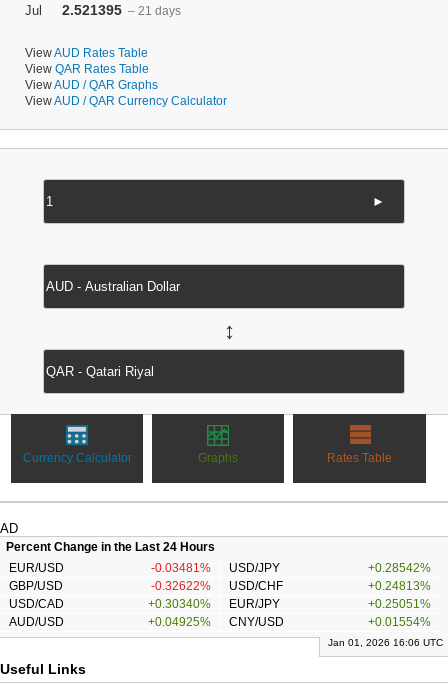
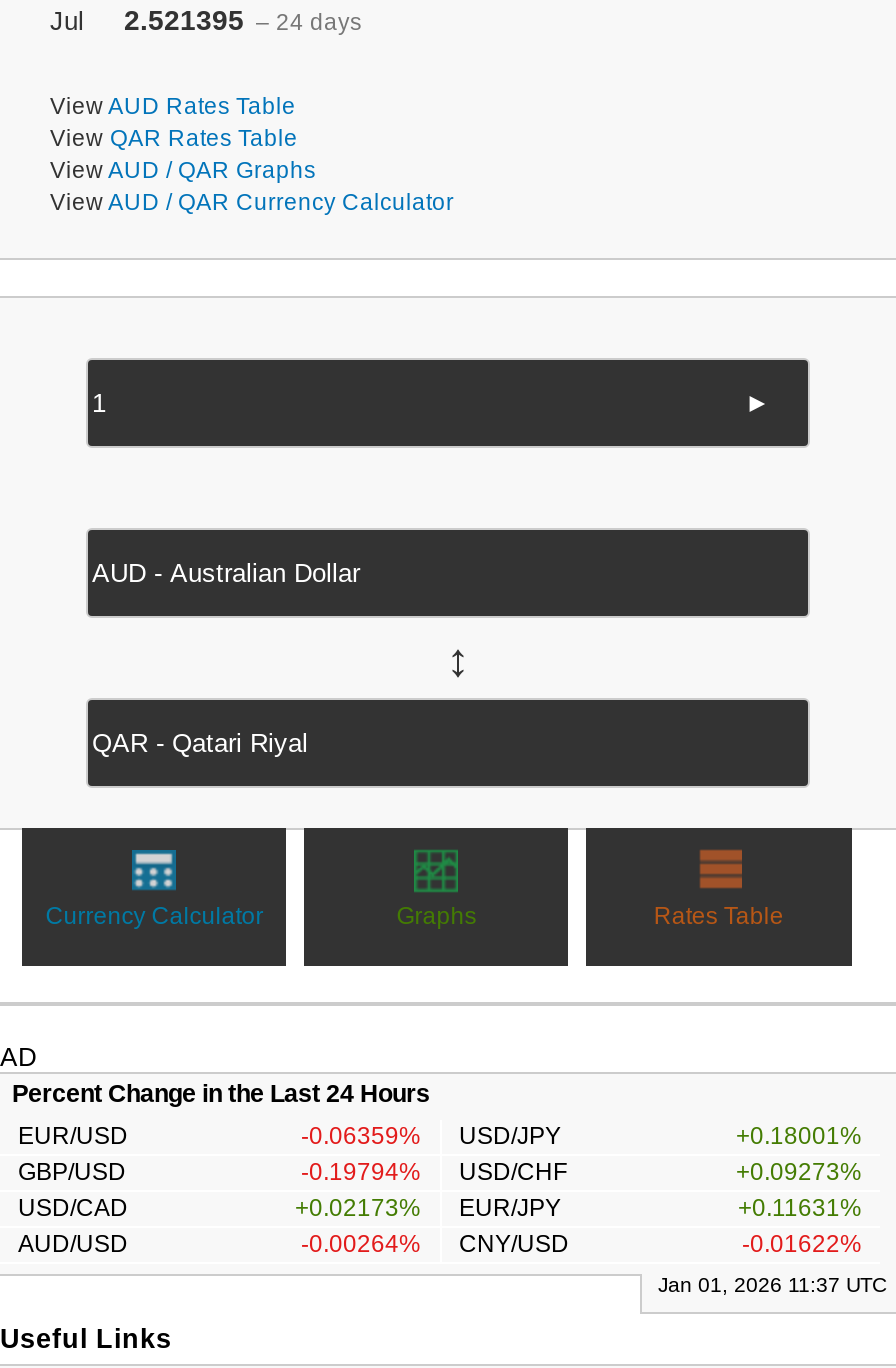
- Jul 2.521395 – 21 days
+ Jul 2.521395 – 24 days

- -0.03481% USD/JPY
+ -0.06359% USD/JPY

- +0.28542%
+ +0.18001%

- -0.32622% USD/CHF
+ -0.19794% USD/CHF

- +0.24813%
+ +0.09273%

- +0.30340% EUR/JPY
+ +0.02173% EUR/JPY

- +0.25051%
+ +0.11631%

- +0.04925% CNY/USD
+ -0.00264% CNY/USD

- +0.01554%
+ -0.01622%

- Jan 01, 2026 16:06 UTC
+ Jan 01, 2026 11:37 UTC
